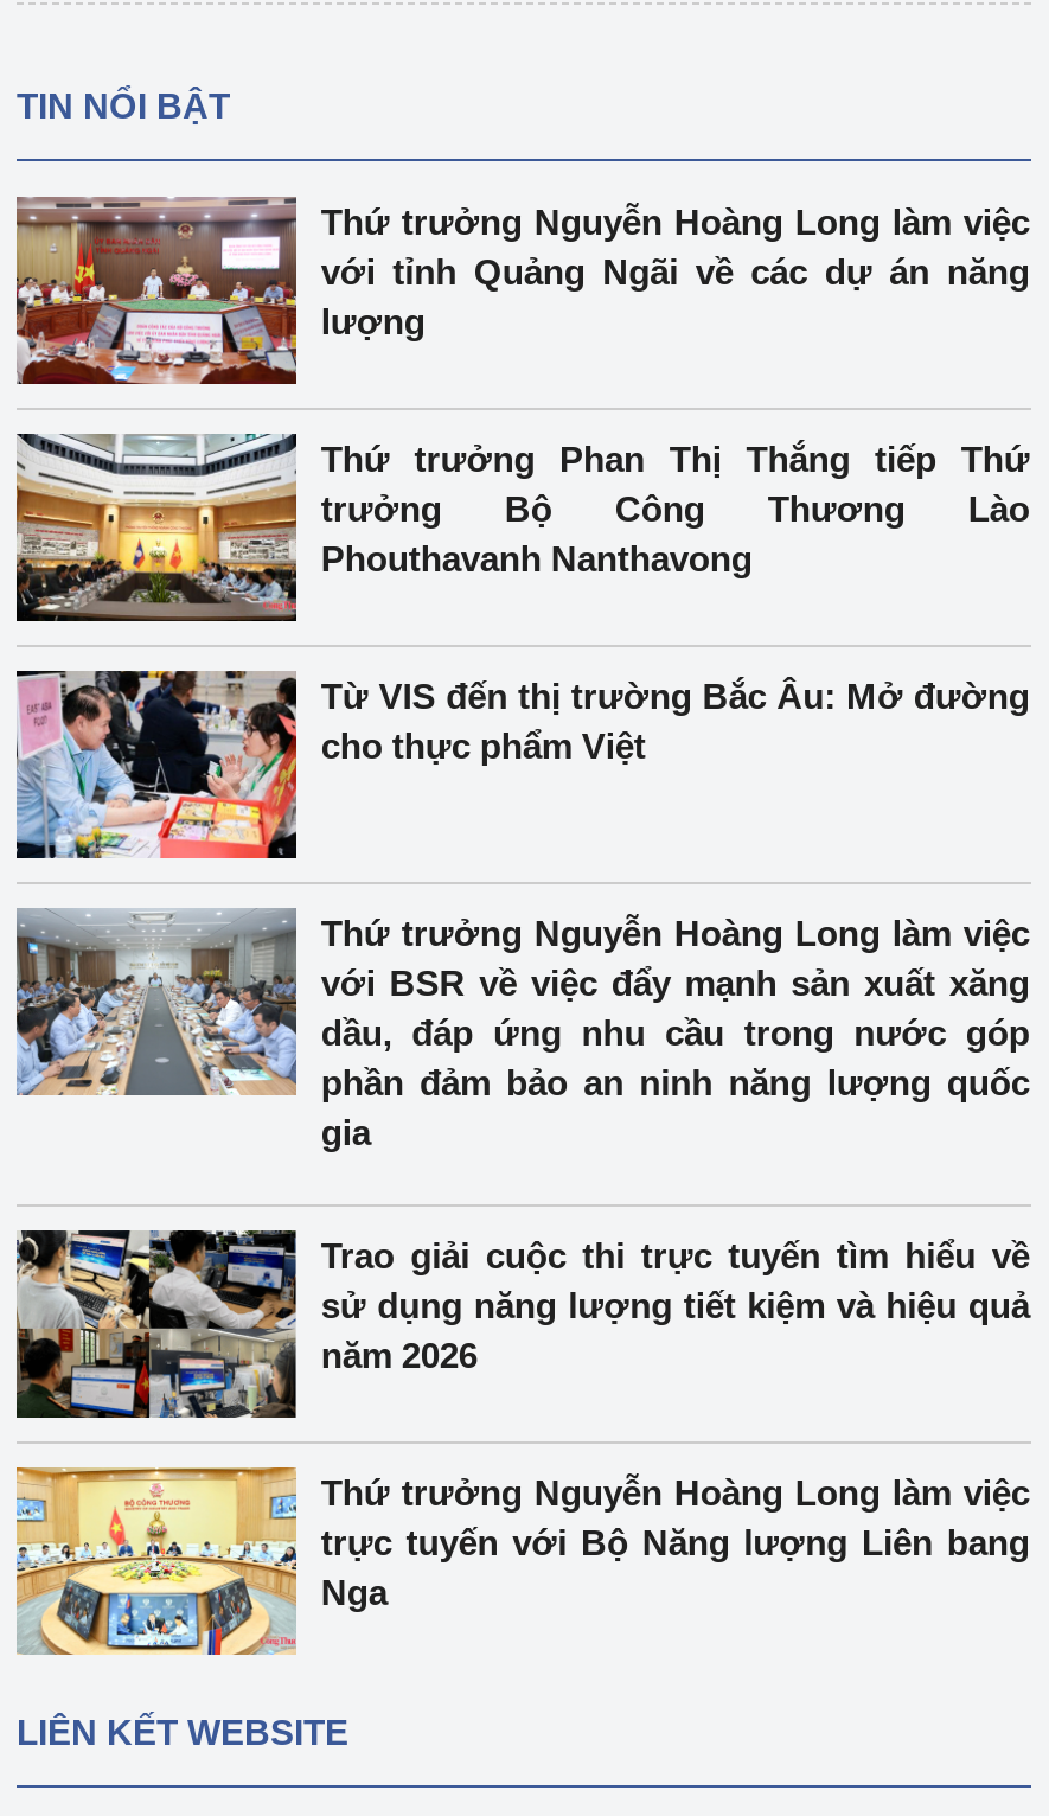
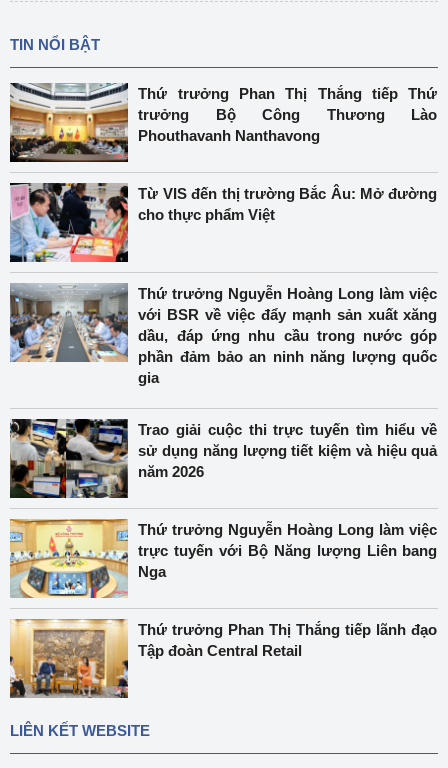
- [image]
- Thứ trưởng Nguyễn Hoàng Long làm việc
- với tỉnh Quảng Ngãi về các dự án năng
- lượng

moved up: [image] | Thứ trưởng Phan Thị Thắng tiếp Thứ | trưởng Bộ Công Thương Lào | ... | trực tuyến với Bộ Năng lượng Liên bang | Nga

+ [image]
+ Thứ trưởng Phan Thị Thắng tiếp lãnh đạo
+ Tập đoàn Central Retail
